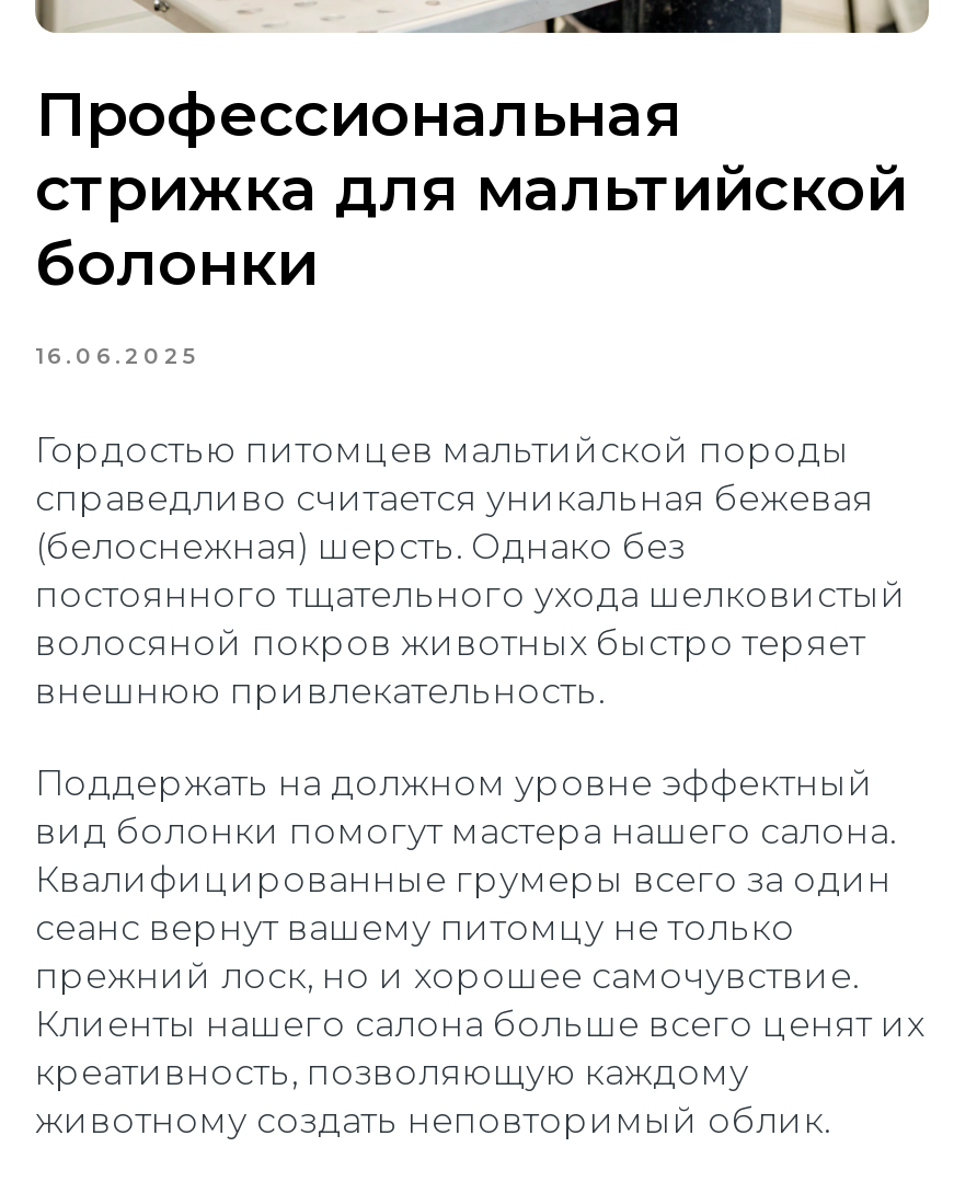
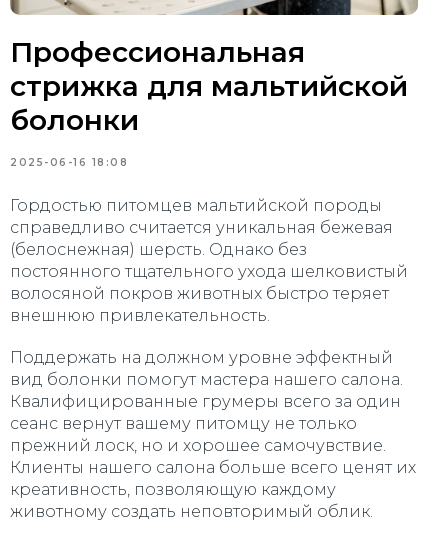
- 16.06.2025
+ 2025-06-16 18:08
